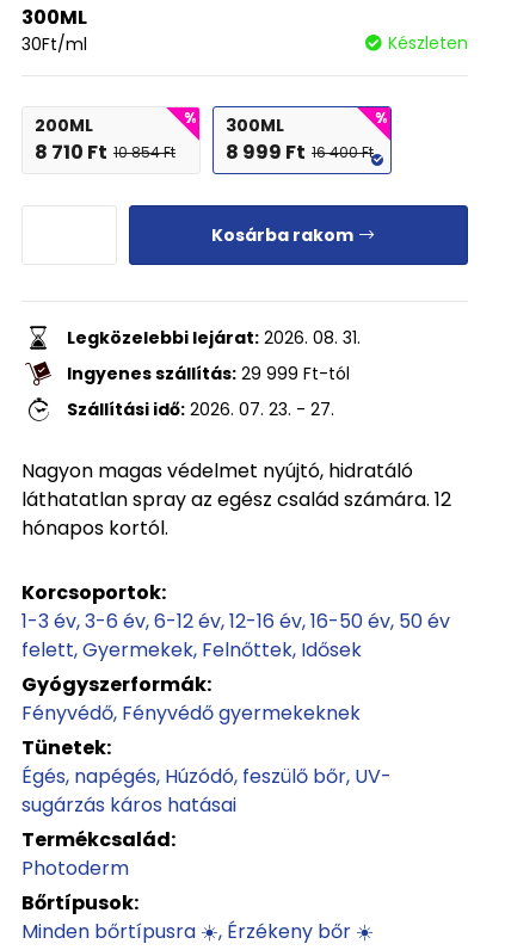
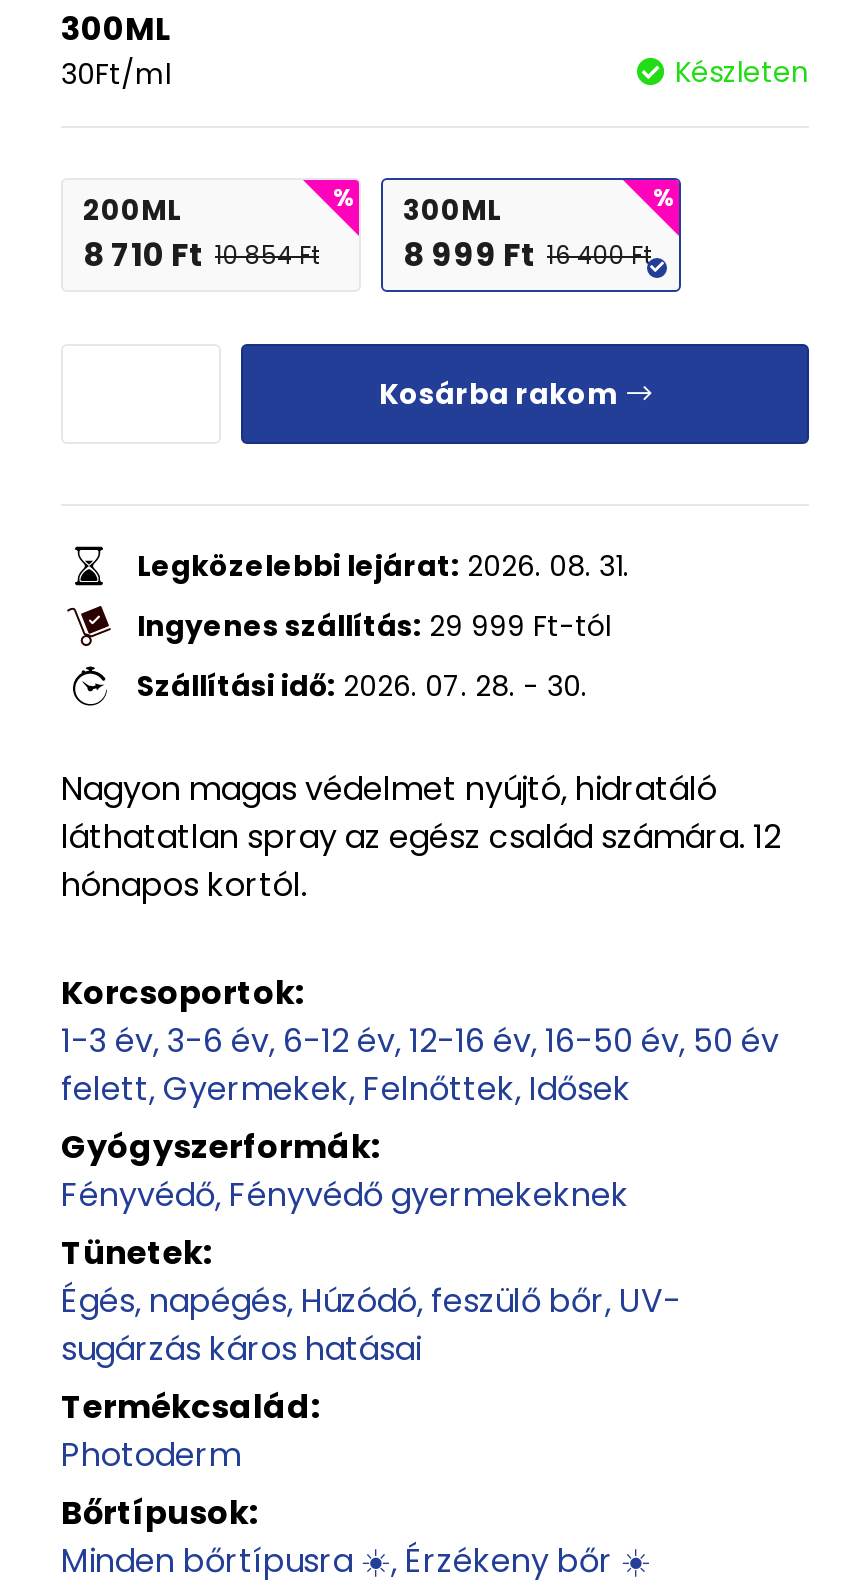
- Szállítási idő: 2026. 07. 23. - 27.
+ Szállítási idő: 2026. 07. 28. - 30.
